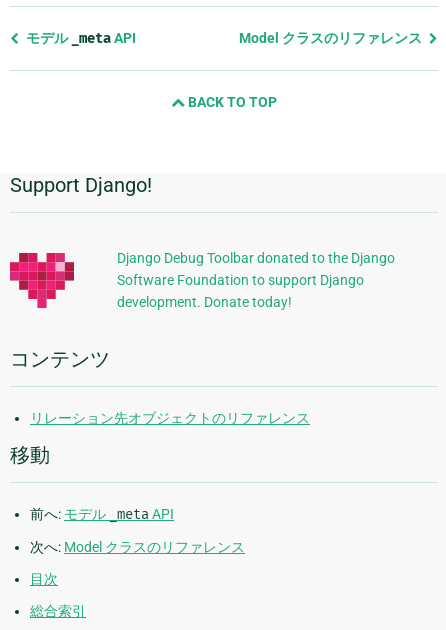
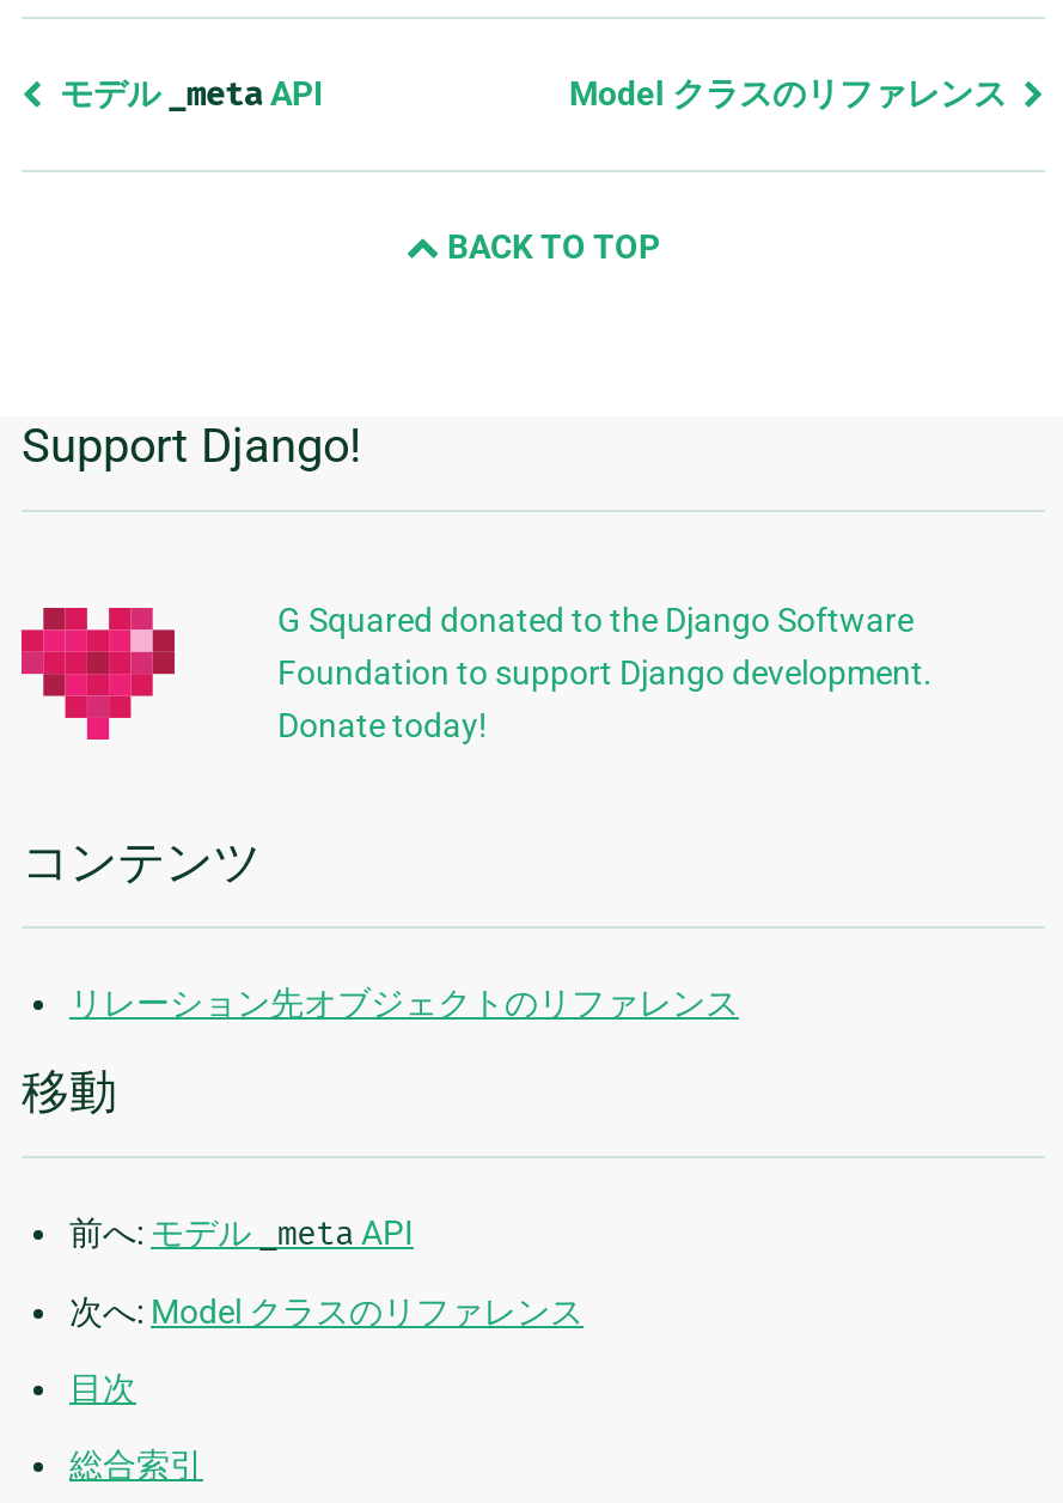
- Django Debug Toolbar donated to the Django
- Software Foundation to support Django
- development. Donate today!
+ G Squared donated to the Django Software
+ Foundation to support Django development.
+ Donate today!
